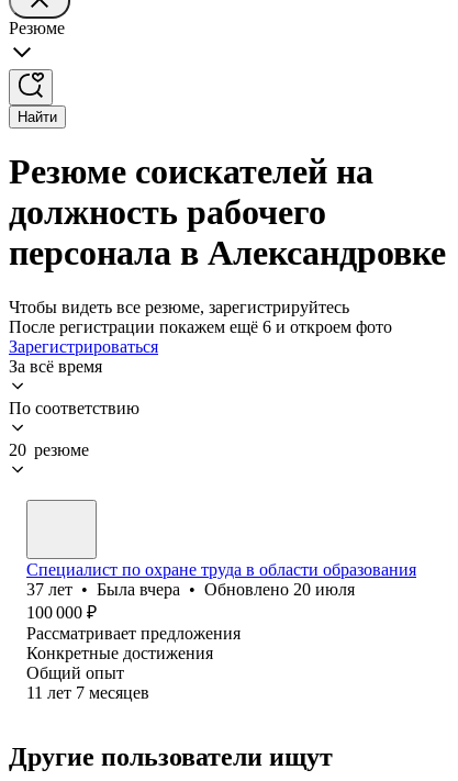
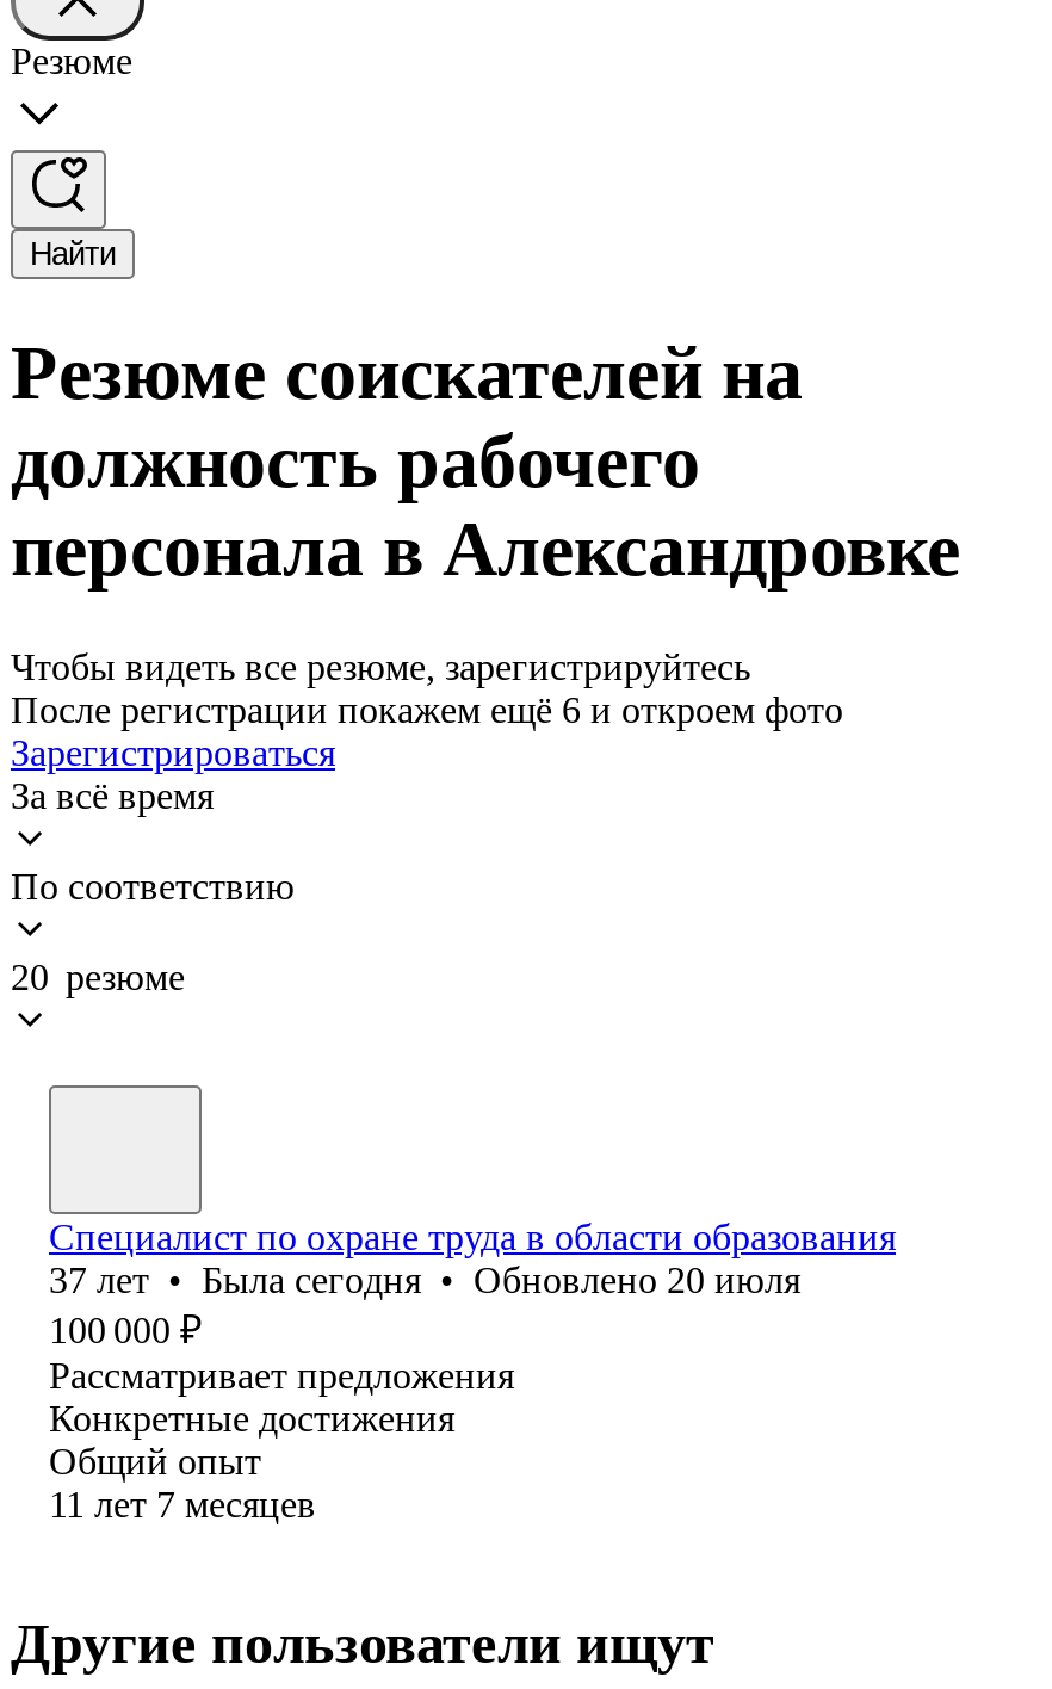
- 37 лет • Была вчера • Обновлено 20 июля
+ 37 лет • Была сегодня • Обновлено 20 июля
